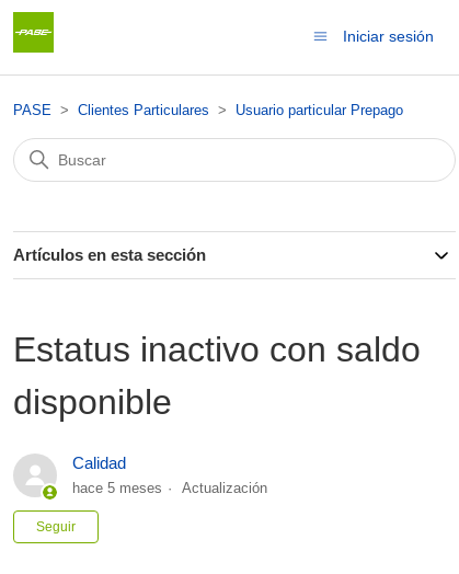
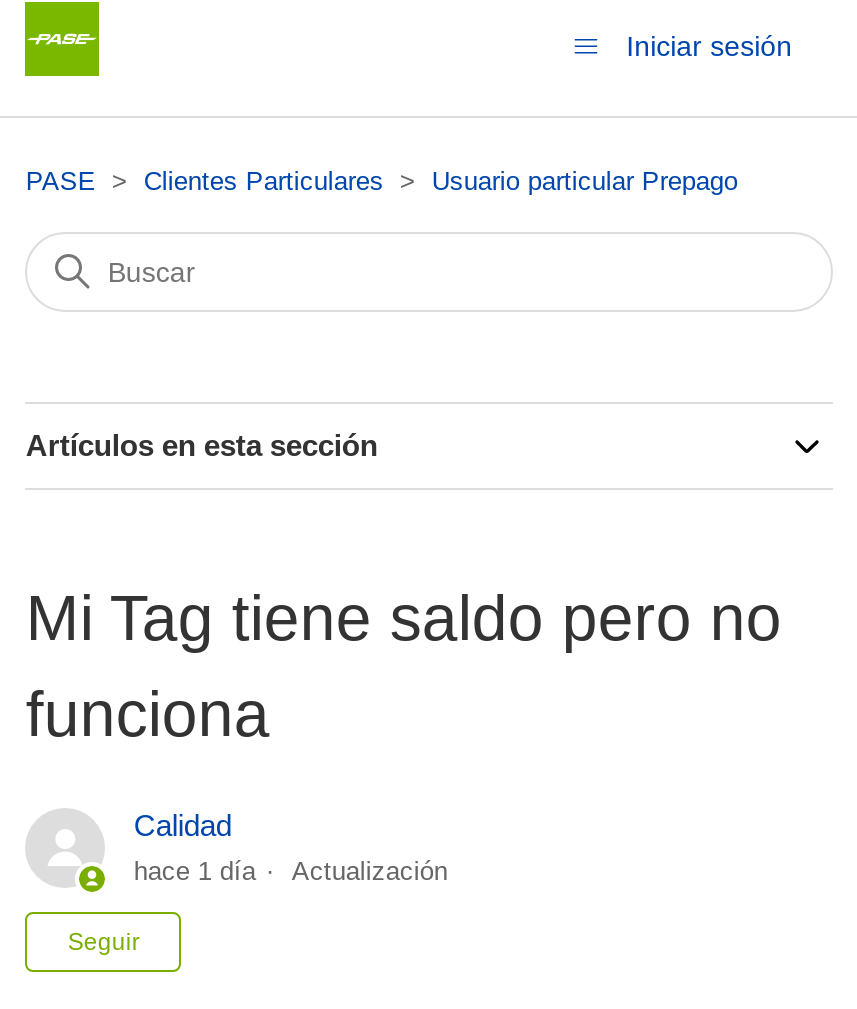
- Estatus inactivo con saldo
- disponible
+ Mi Tag tiene saldo pero no
+ funciona

- hace 5 meses Actualización
+ hace 1 día Actualización
